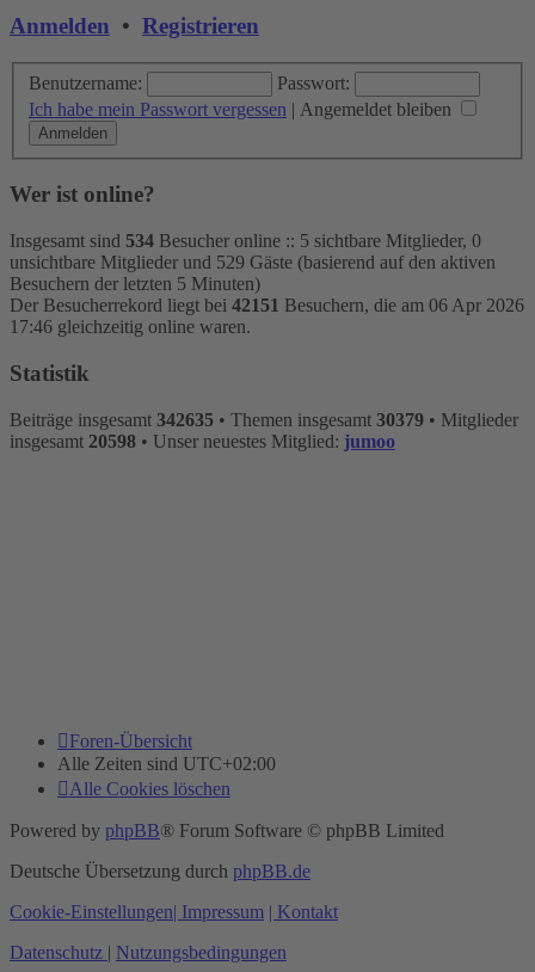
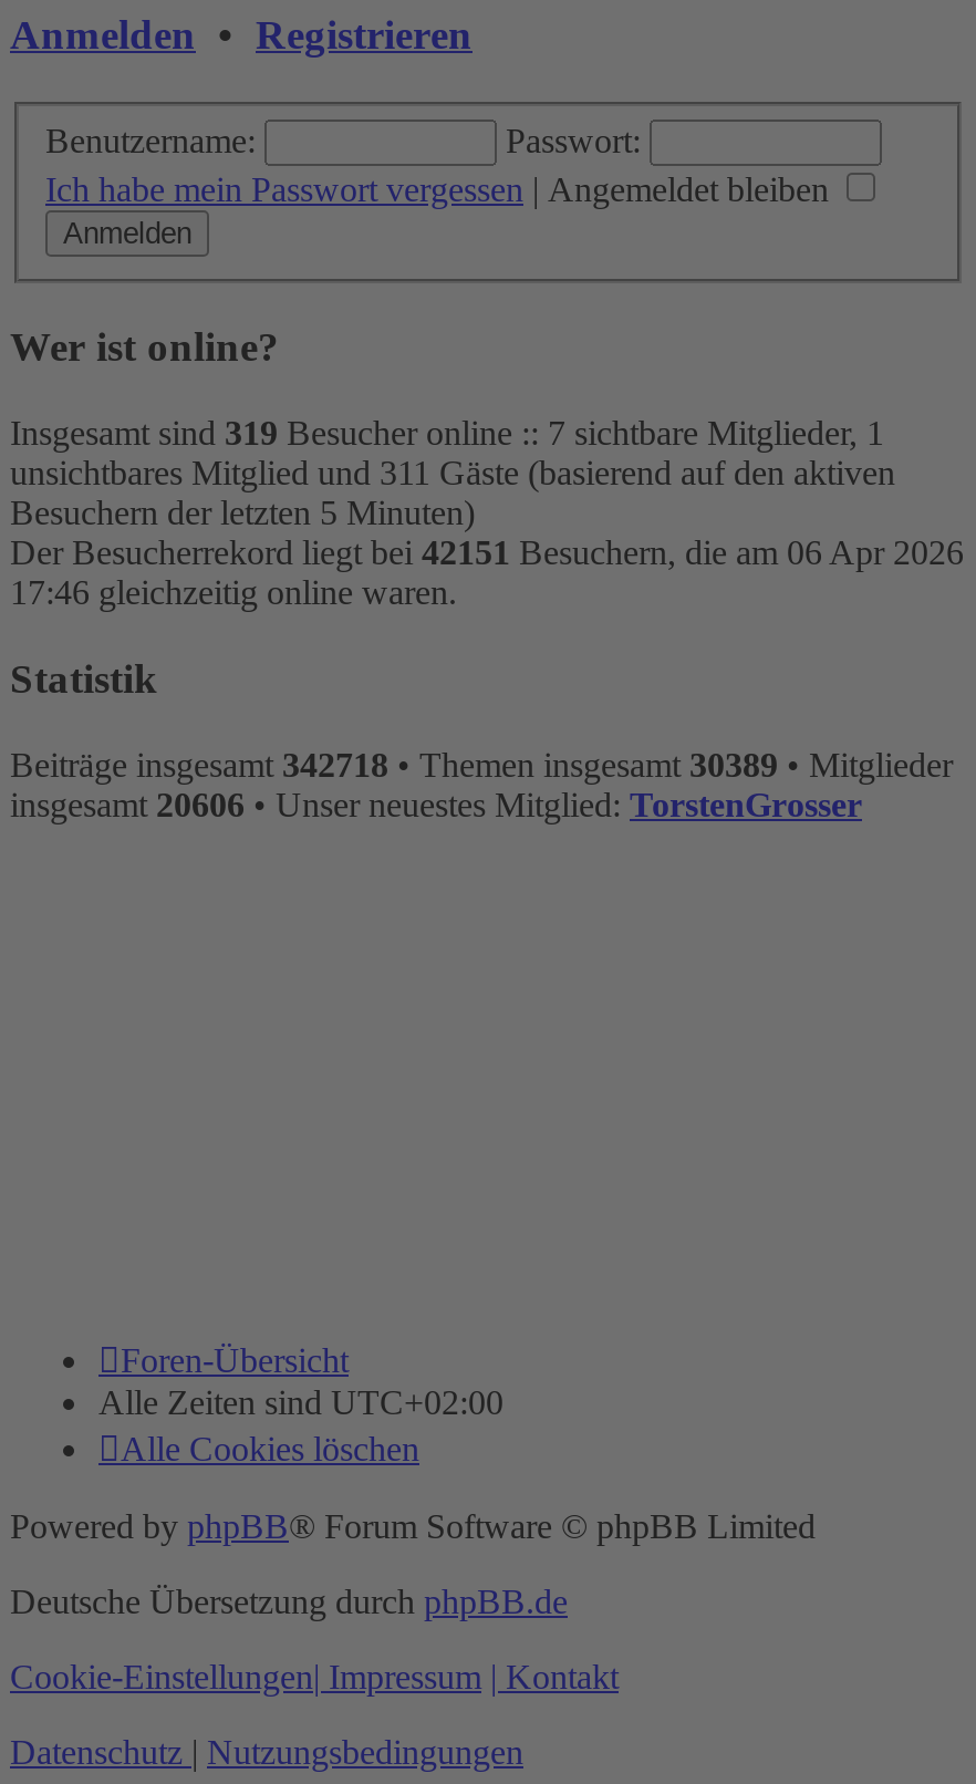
- Insgesamt sind 534 Besucher online :: 5 sichtbare Mitglieder, 0
+ Insgesamt sind 319 Besucher online :: 7 sichtbare Mitglieder, 1

- unsichtbare Mitglieder und 529 Gäste (basierend auf den aktiven
+ unsichtbares Mitglied und 311 Gäste (basierend auf den aktiven

- Beiträge insgesamt 342635 • Themen insgesamt 30379 • Mitglieder
+ Beiträge insgesamt 342718 • Themen insgesamt 30389 • Mitglieder

- insgesamt 20598 • Unser neuestes Mitglied: jumoo
+ insgesamt 20606 • Unser neuestes Mitglied: TorstenGrosser
